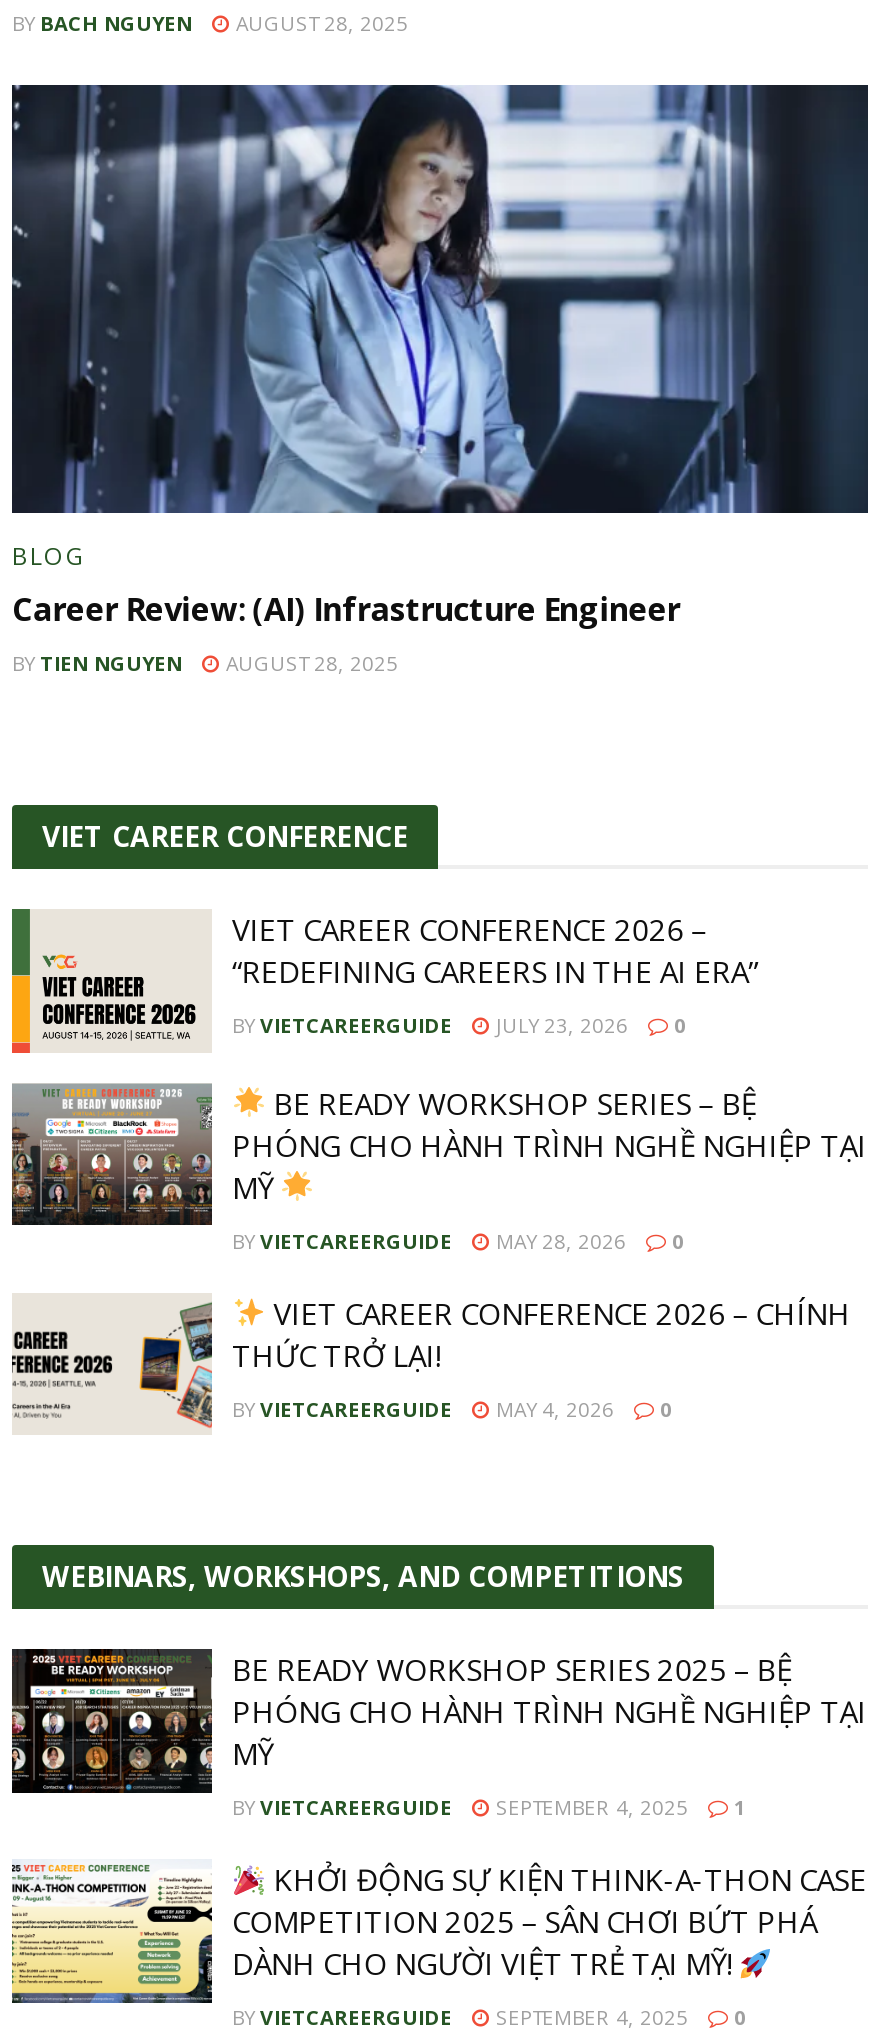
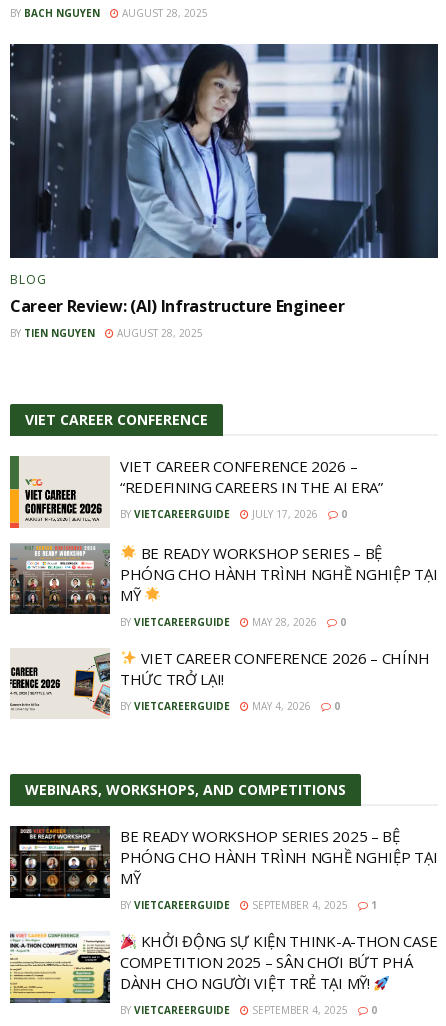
- BY VIETCAREERGUIDE JULY 23, 2026 0
+ BY VIETCAREERGUIDE JULY 17, 2026 0
